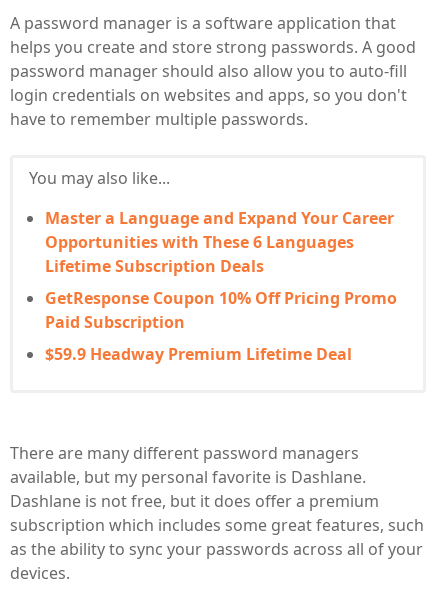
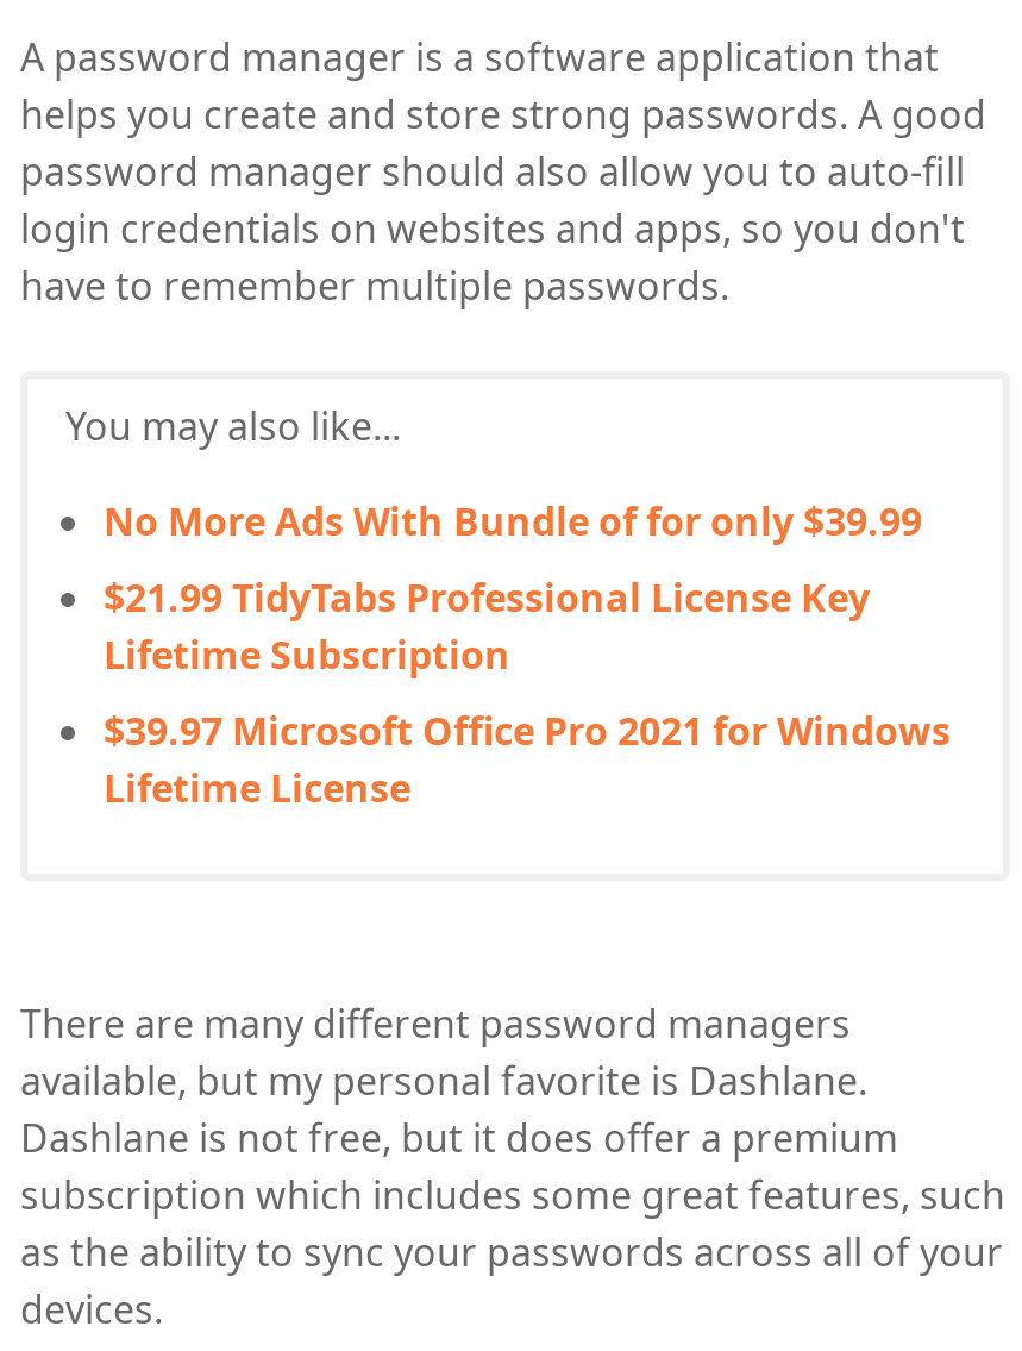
- Master a Language and Expand Your Career
- Opportunities with These 6 Languages
- Lifetime Subscription Deals
+ No More Ads With Bundle of for only $39.99

- GetResponse Coupon 10% Off Pricing Promo
- Paid Subscription
+ $21.99 TidyTabs Professional License Key
+ Lifetime Subscription

- $59.9 Headway Premium Lifetime Deal
+ $39.97 Microsoft Office Pro 2021 for Windows
+ Lifetime License
